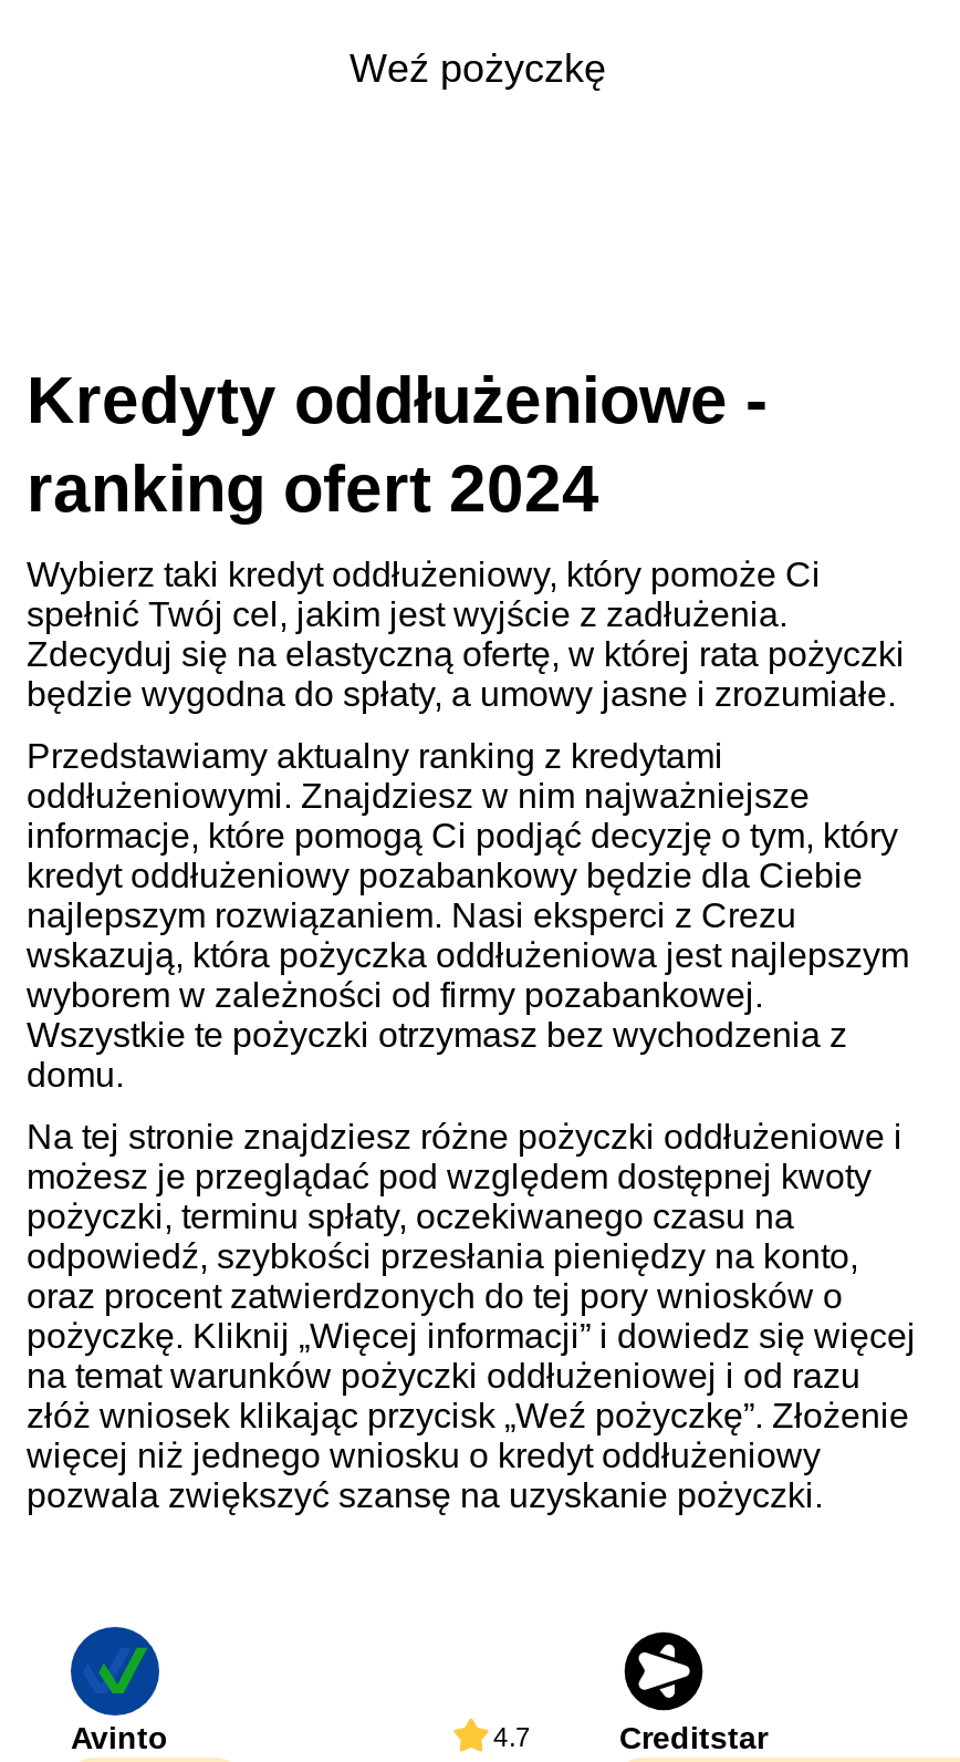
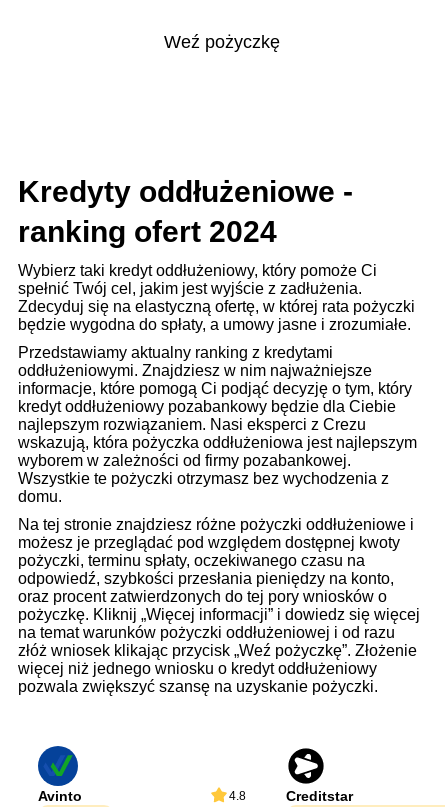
- 4.7
+ 4.8
